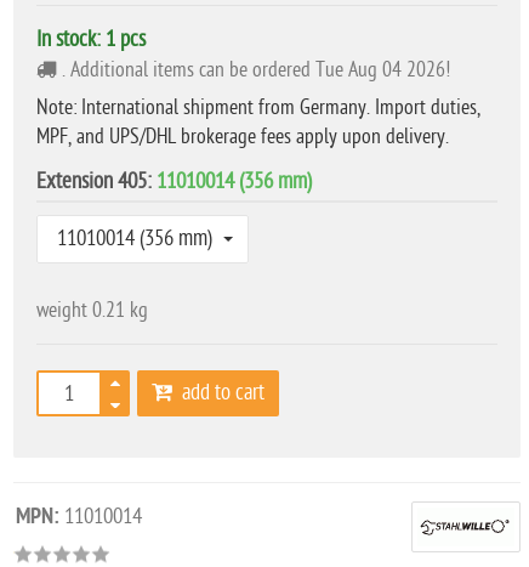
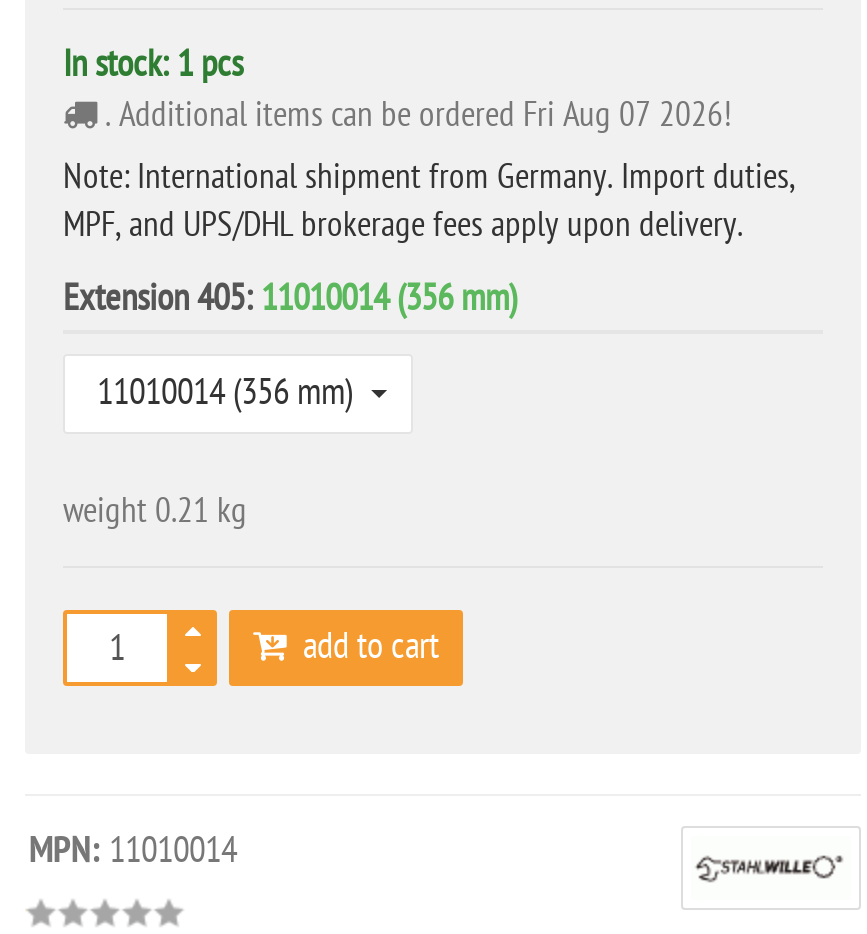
- . Additional items can be ordered Tue Aug 04 2026!
+ . Additional items can be ordered Fri Aug 07 2026!
